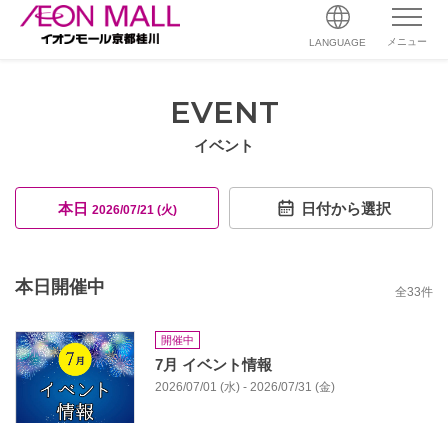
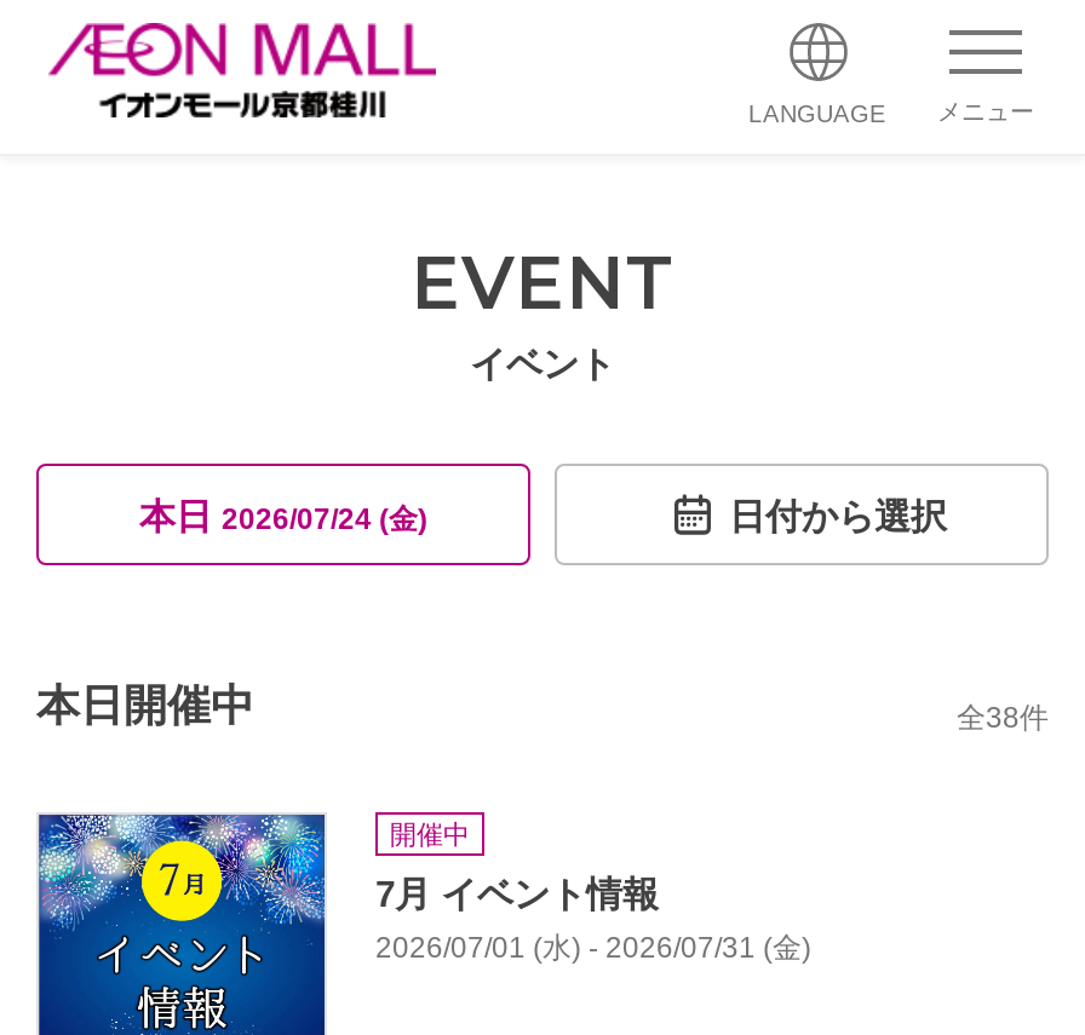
- 本日2026/07/21 (火)
+ 本日2026/07/24 (金)

- 全33件
+ 全38件
